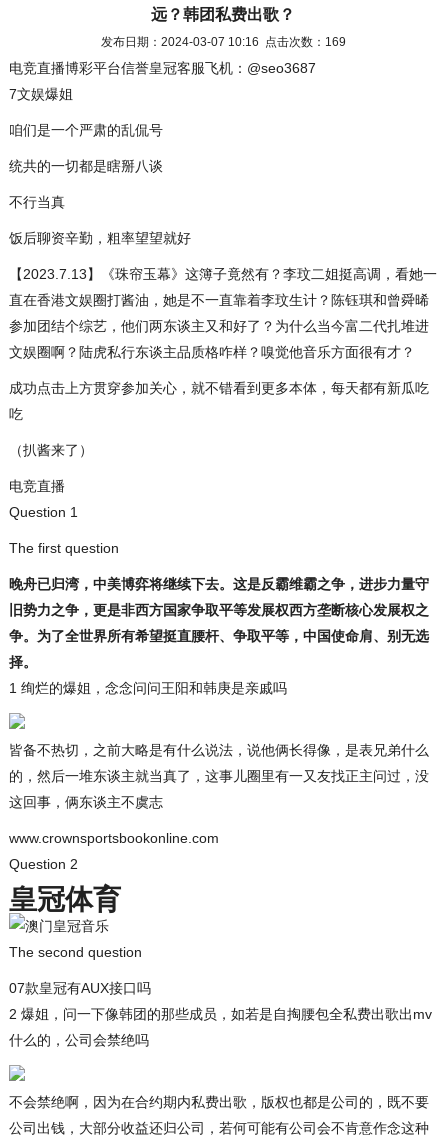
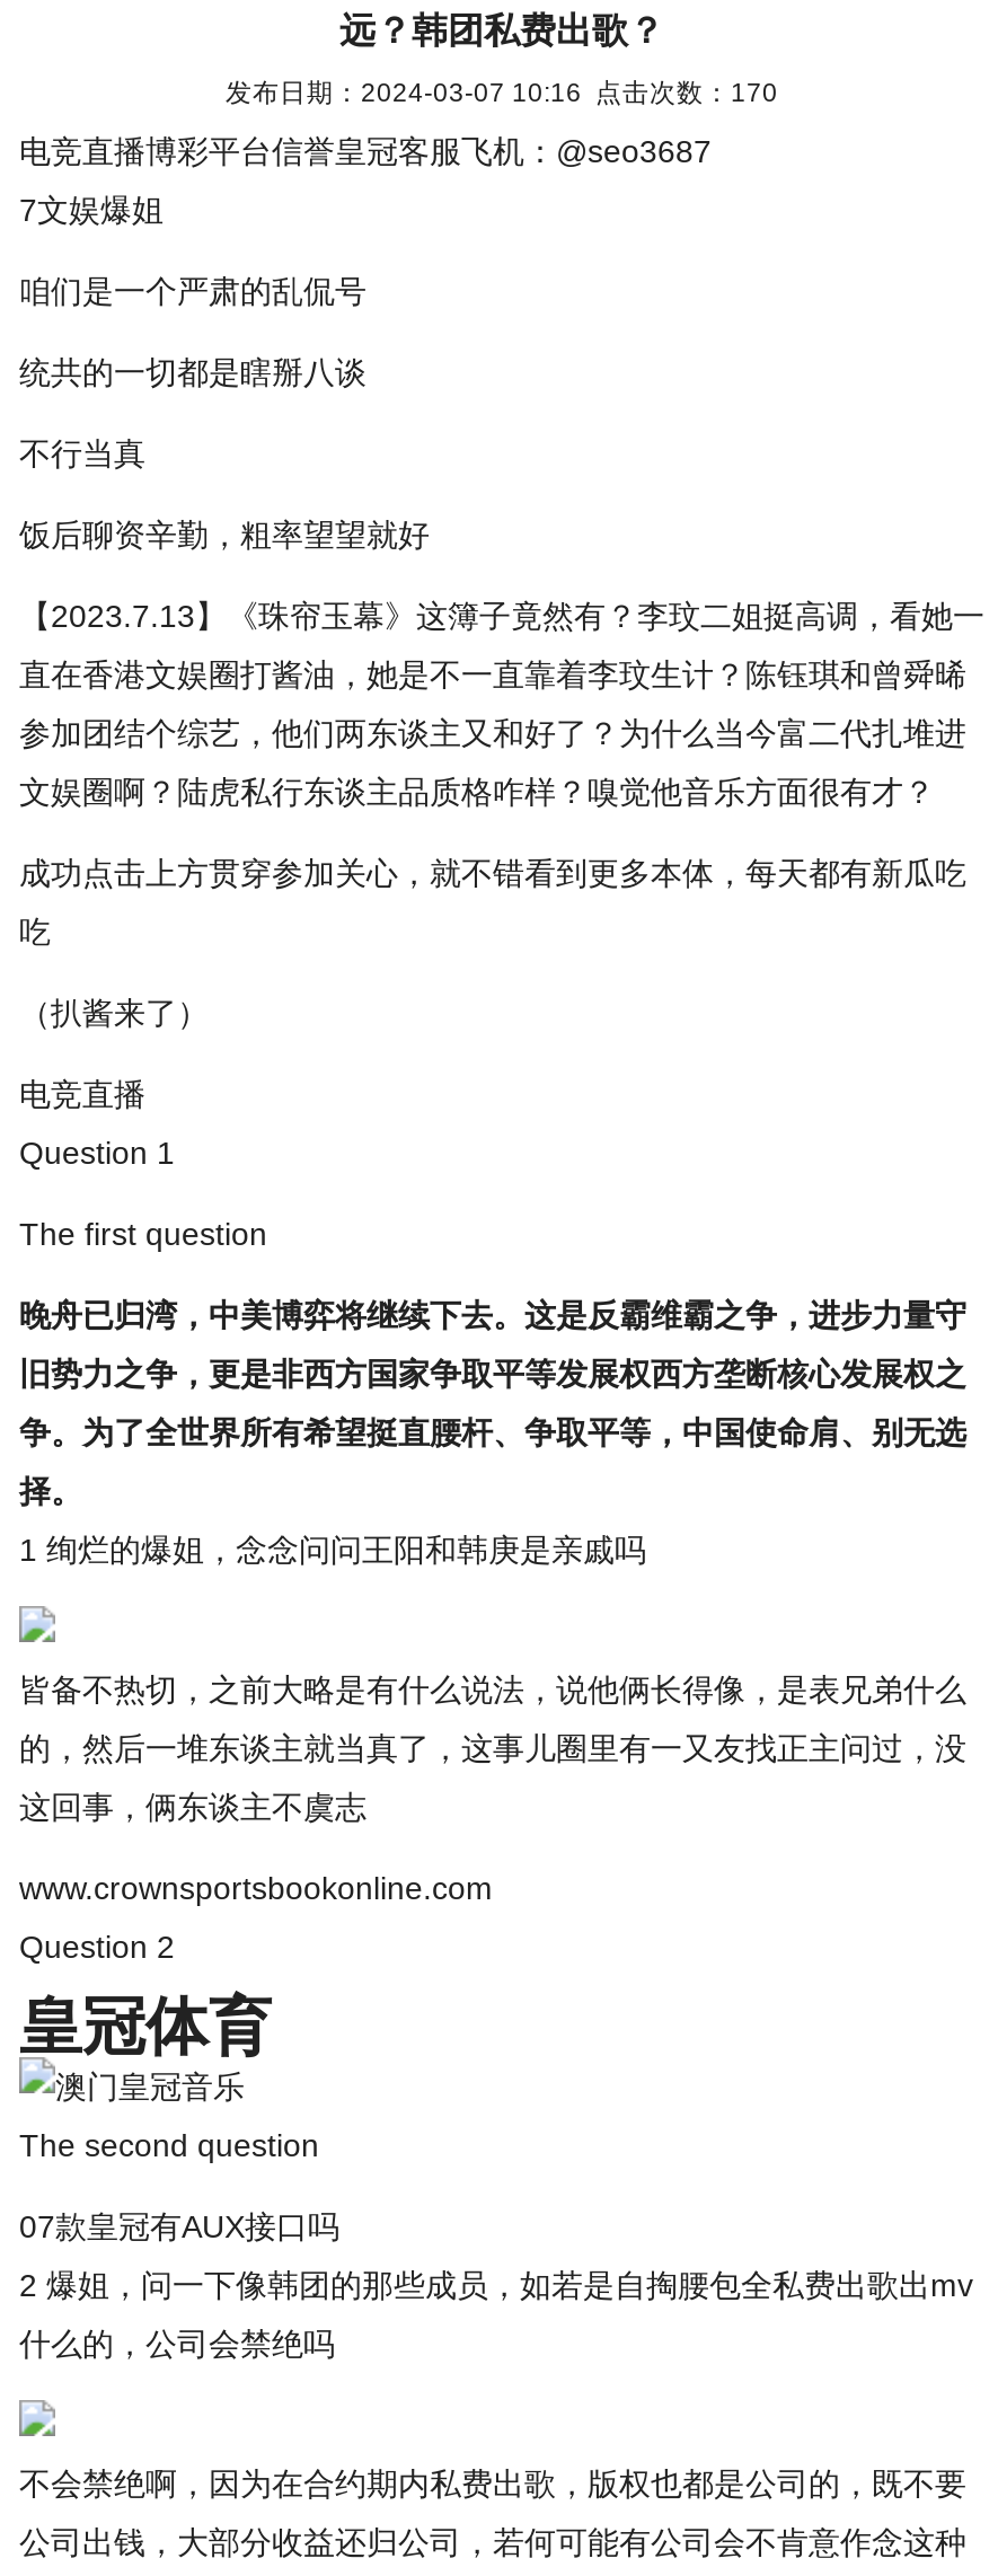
- 发布日期：2024-03-07 10:16 点击次数：169
+ 发布日期：2024-03-07 10:16 点击次数：170
